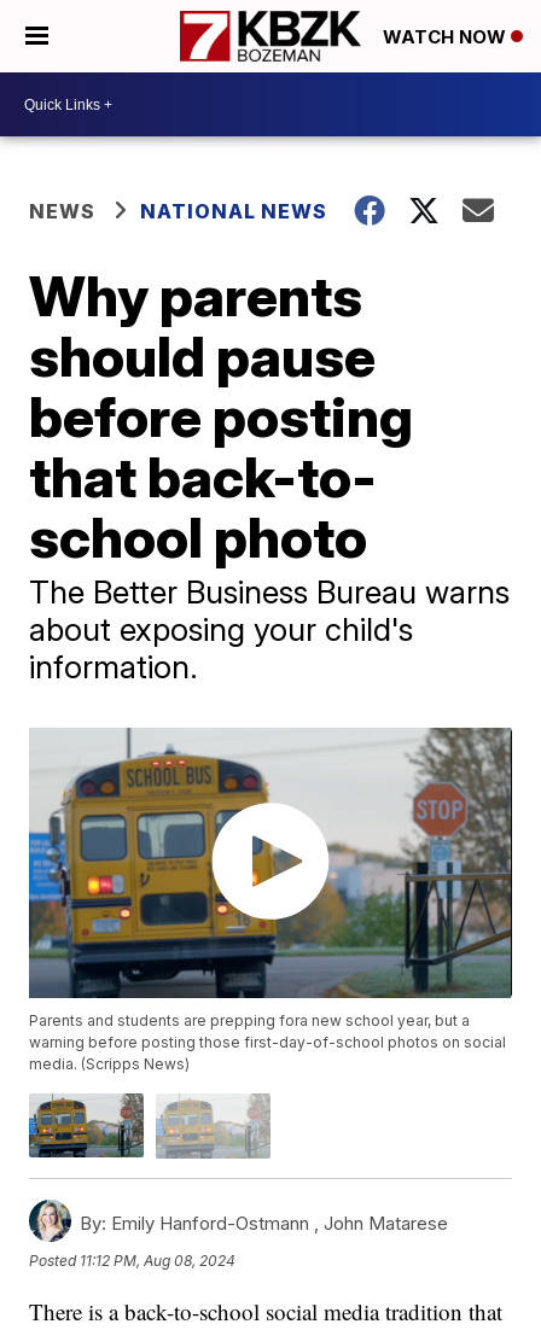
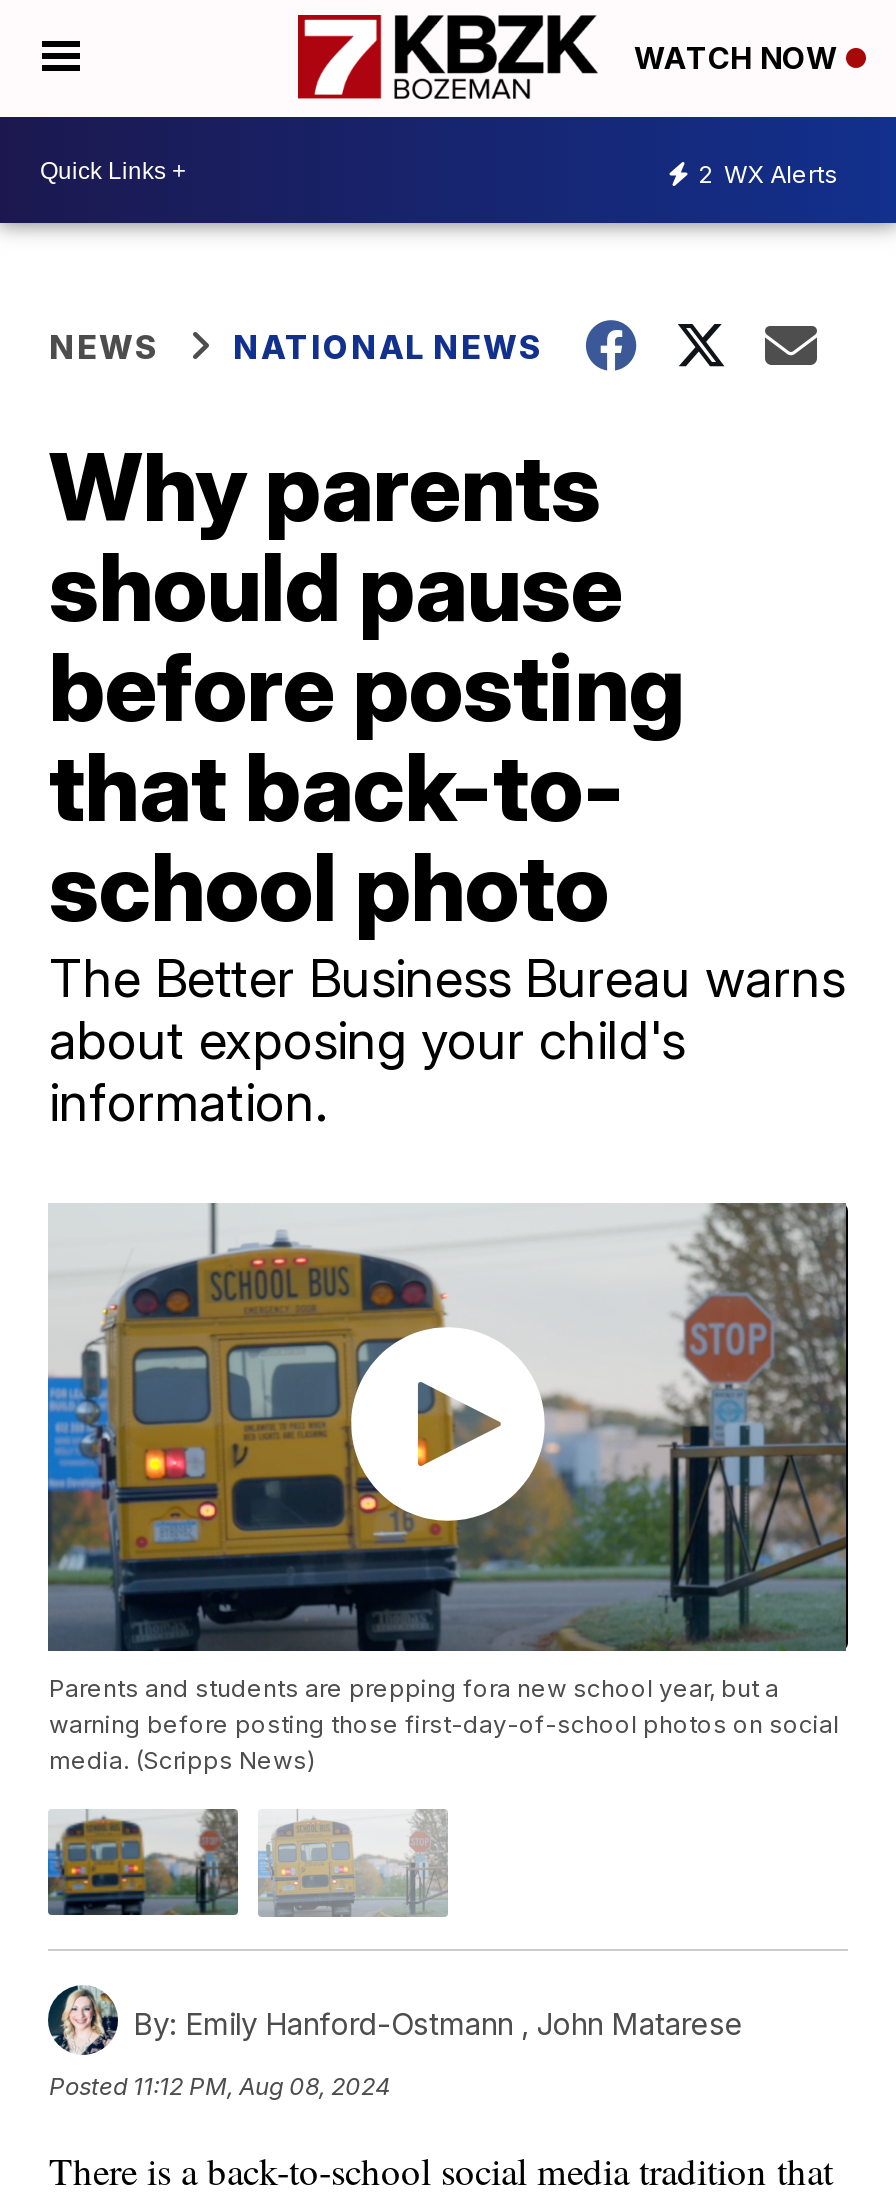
+ 2 WX Alerts
